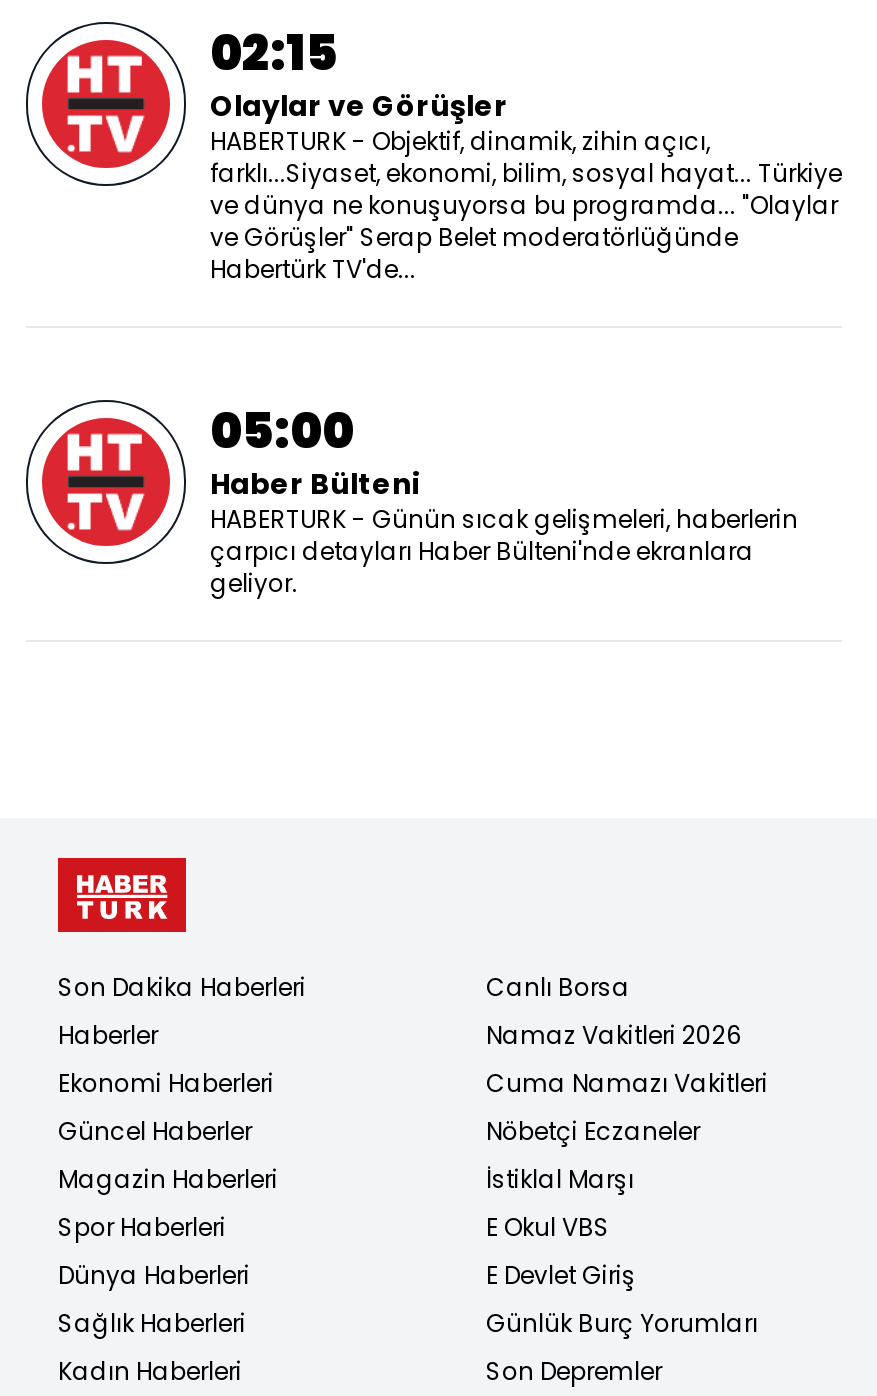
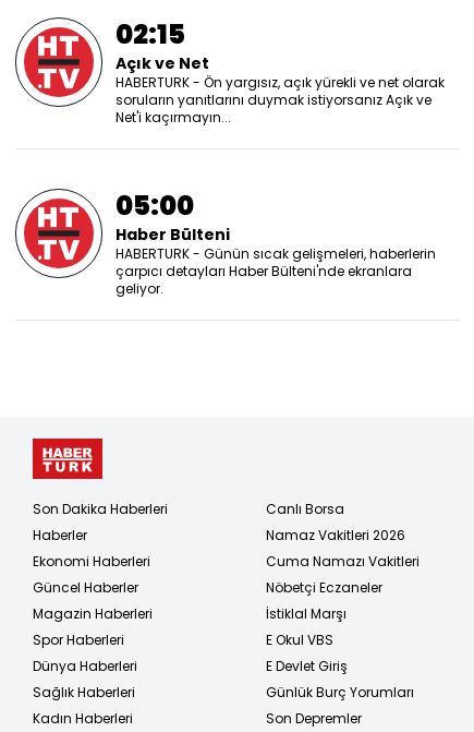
- Olaylar ve Görüşler
- HABERTURK - Objektif, dinamik, zihin açıcı,
- farklı...Siyaset, ekonomi, bilim, sosyal hayat... Türkiye
- ve dünya ne konuşuyorsa bu programda... "Olaylar
- ve Görüşler" Serap Belet moderatörlüğünde
- Habertürk TV'de...
+ Açık ve Net
+ HABERTURK - Ön yargısız, açık yürekli ve net olarak
+ soruların yanıtlarını duymak istiyorsanız Açık ve
+ Net'i kaçırmayın...
